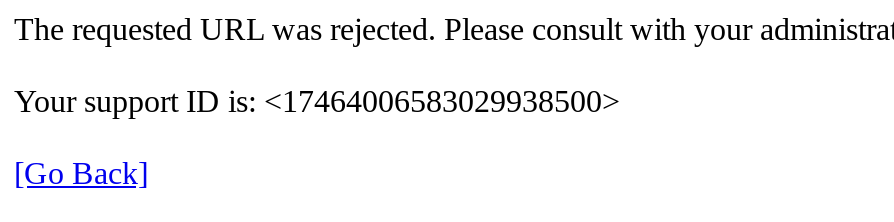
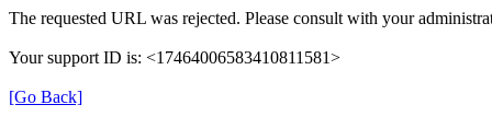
- Your support ID is: <17464006583029938500>
+ Your support ID is: <17464006583410811581>
